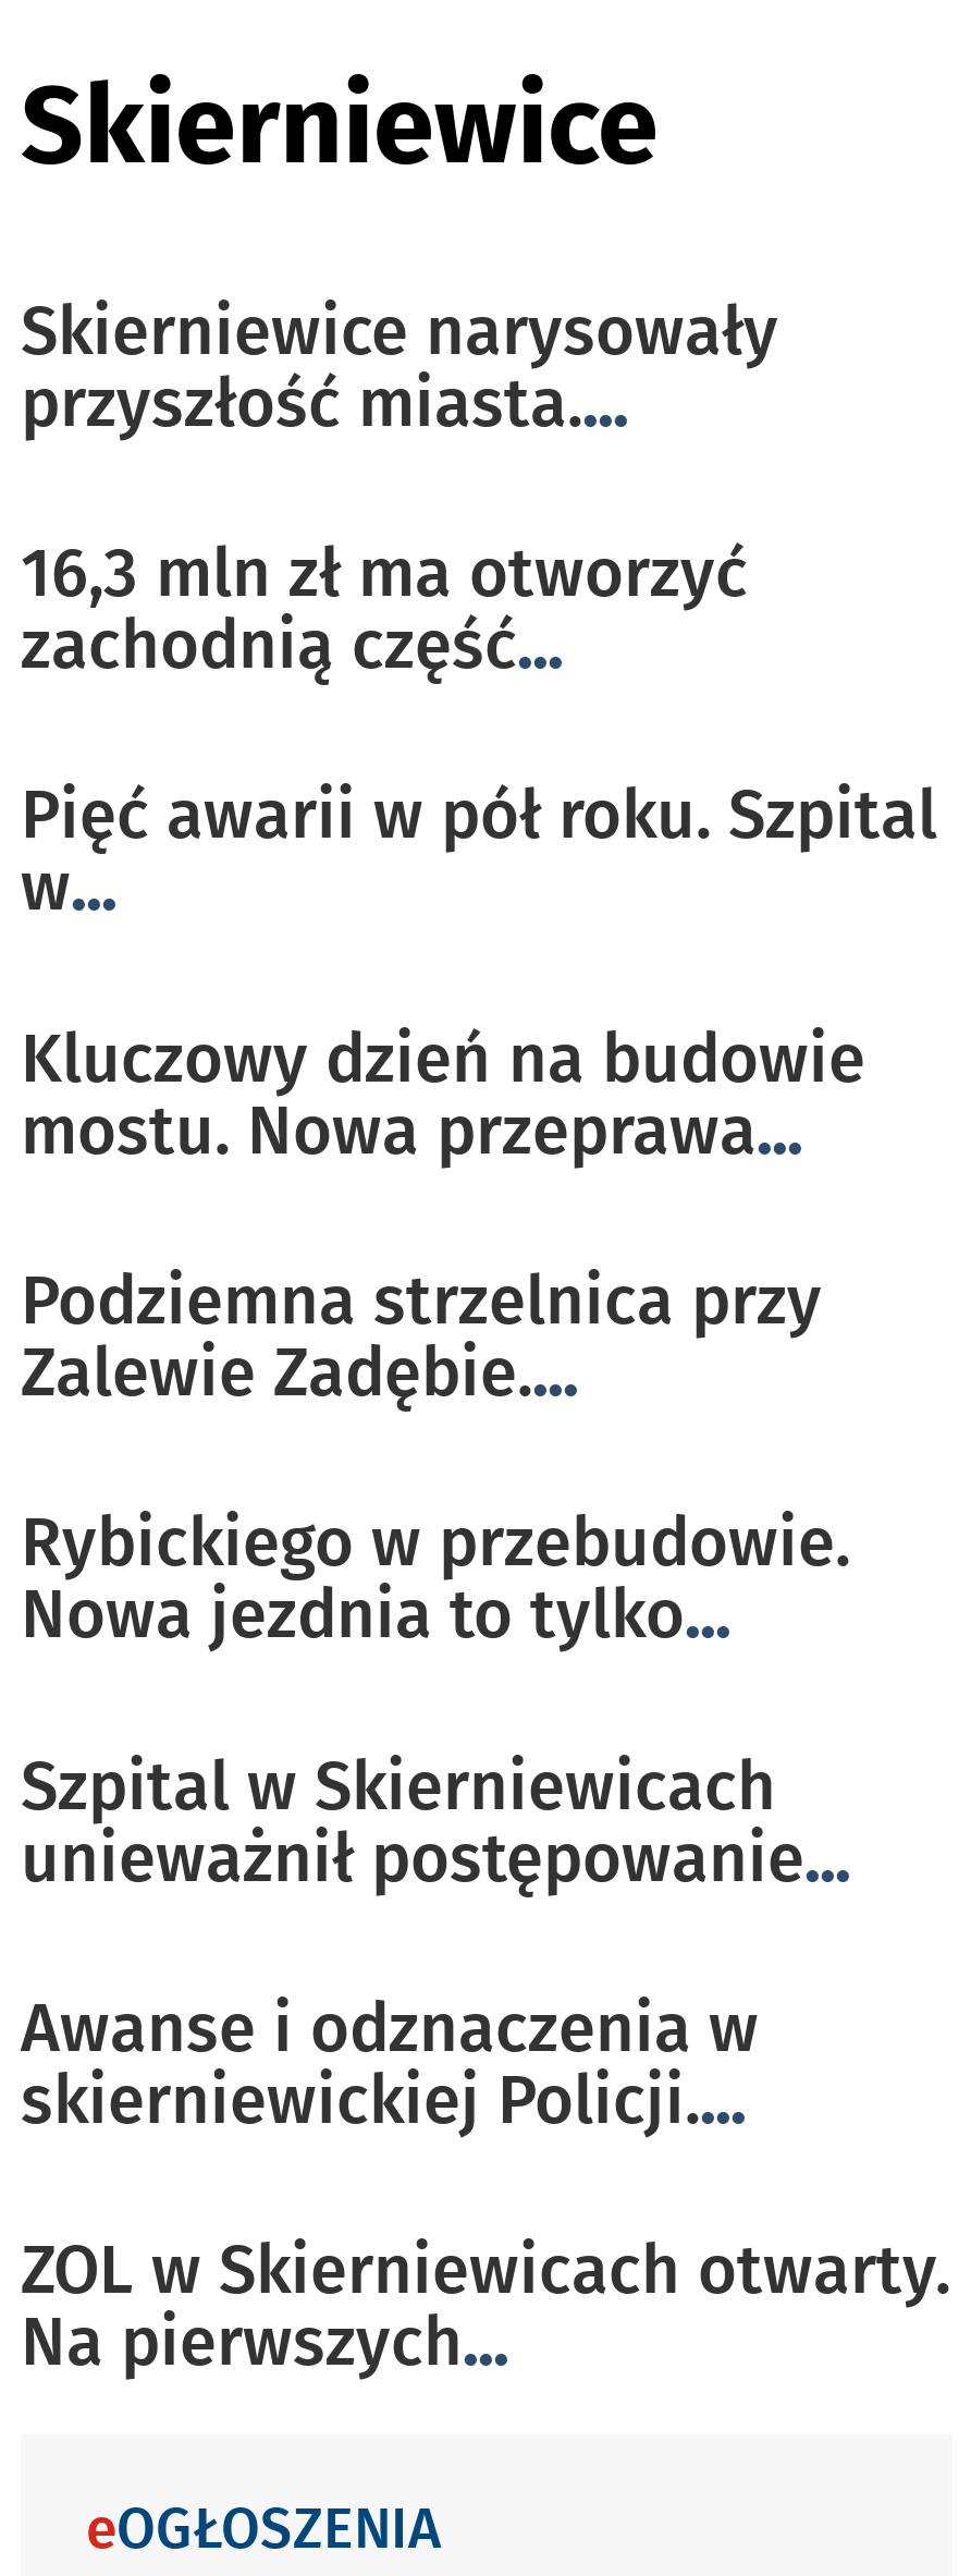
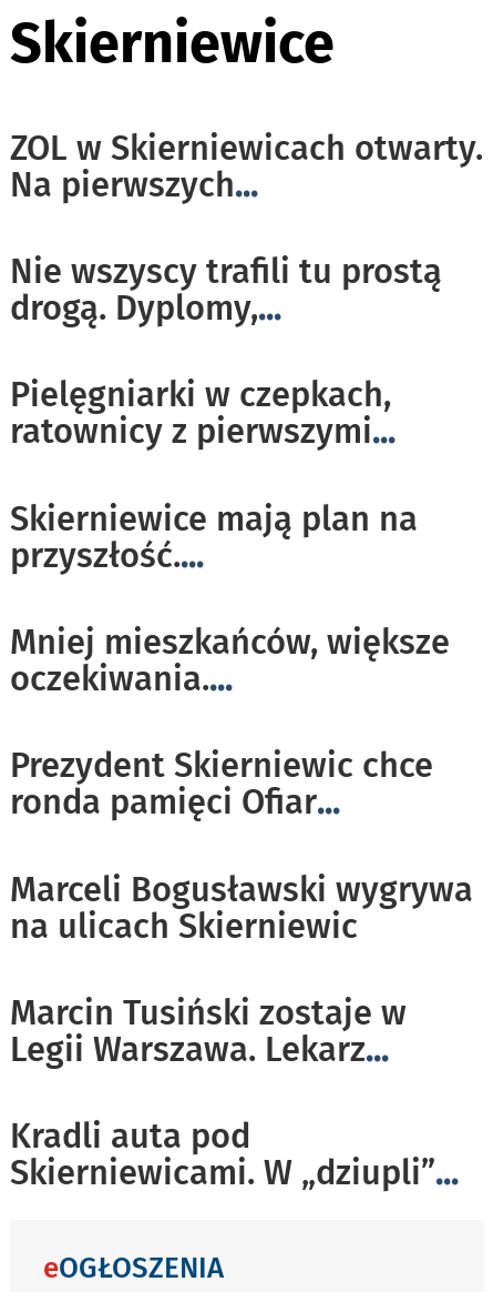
- Skierniewice narysowały
- przyszłość miasta....
- 16,3 mln zł ma otworzyć
- zachodnią część...
- Pięć awarii w pół roku. Szpital
- w...
- Kluczowy dzień na budowie
- mostu. Nowa przeprawa...
- Podziemna strzelnica przy
- Zalewie Zadębie....
- Rybickiego w przebudowie.
- Nowa jezdnia to tylko...
- Szpital w Skierniewicach
- unieważnił postępowanie...
- Awanse i odznaczenia w
- skierniewickiej Policji....

moved up: ZOL w Skierniewicach otwarty. | Na pierwszych...

+ Nie wszyscy trafili tu prostą
+ drogą. Dyplomy,...
+ Pielęgniarki w czepkach,
+ ratownicy z pierwszymi...
+ Skierniewice mają plan na
+ przyszłość....
+ Mniej mieszkańców, większe
+ oczekiwania....
+ Prezydent Skierniewic chce
+ ronda pamięci Ofiar...
+ Marceli Bogusławski wygrywa
+ na ulicach Skierniewic
+ Marcin Tusiński zostaje w
+ Legii Warszawa. Lekarz...
+ Kradli auta pod
+ Skierniewicami. W „dziupli”...
